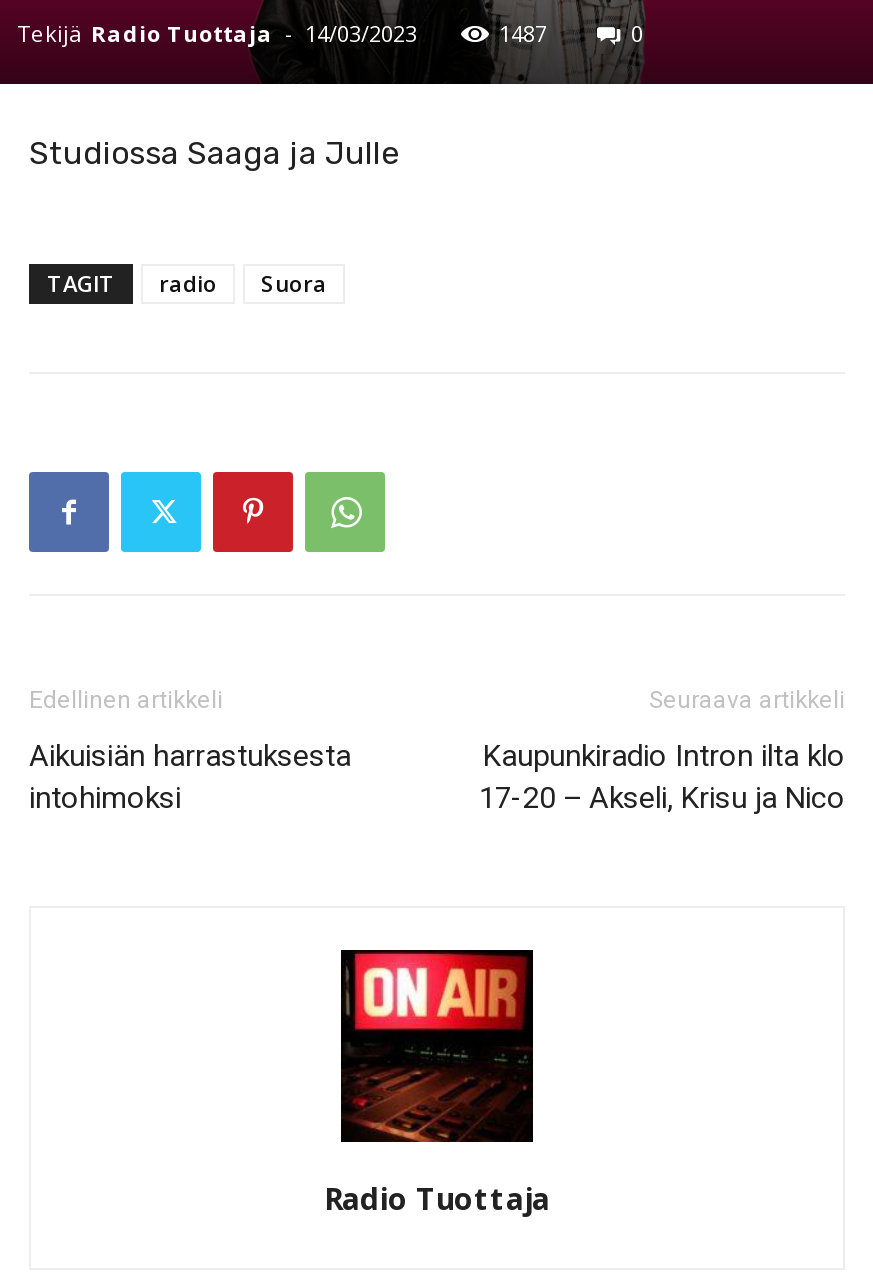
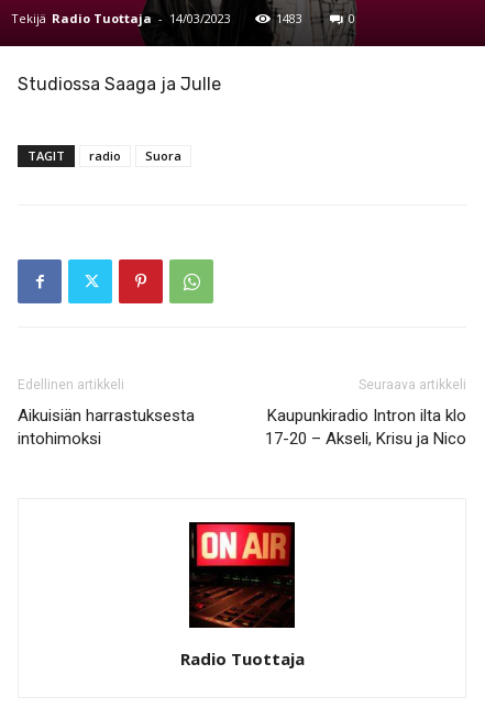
- 1487
+ 1483
